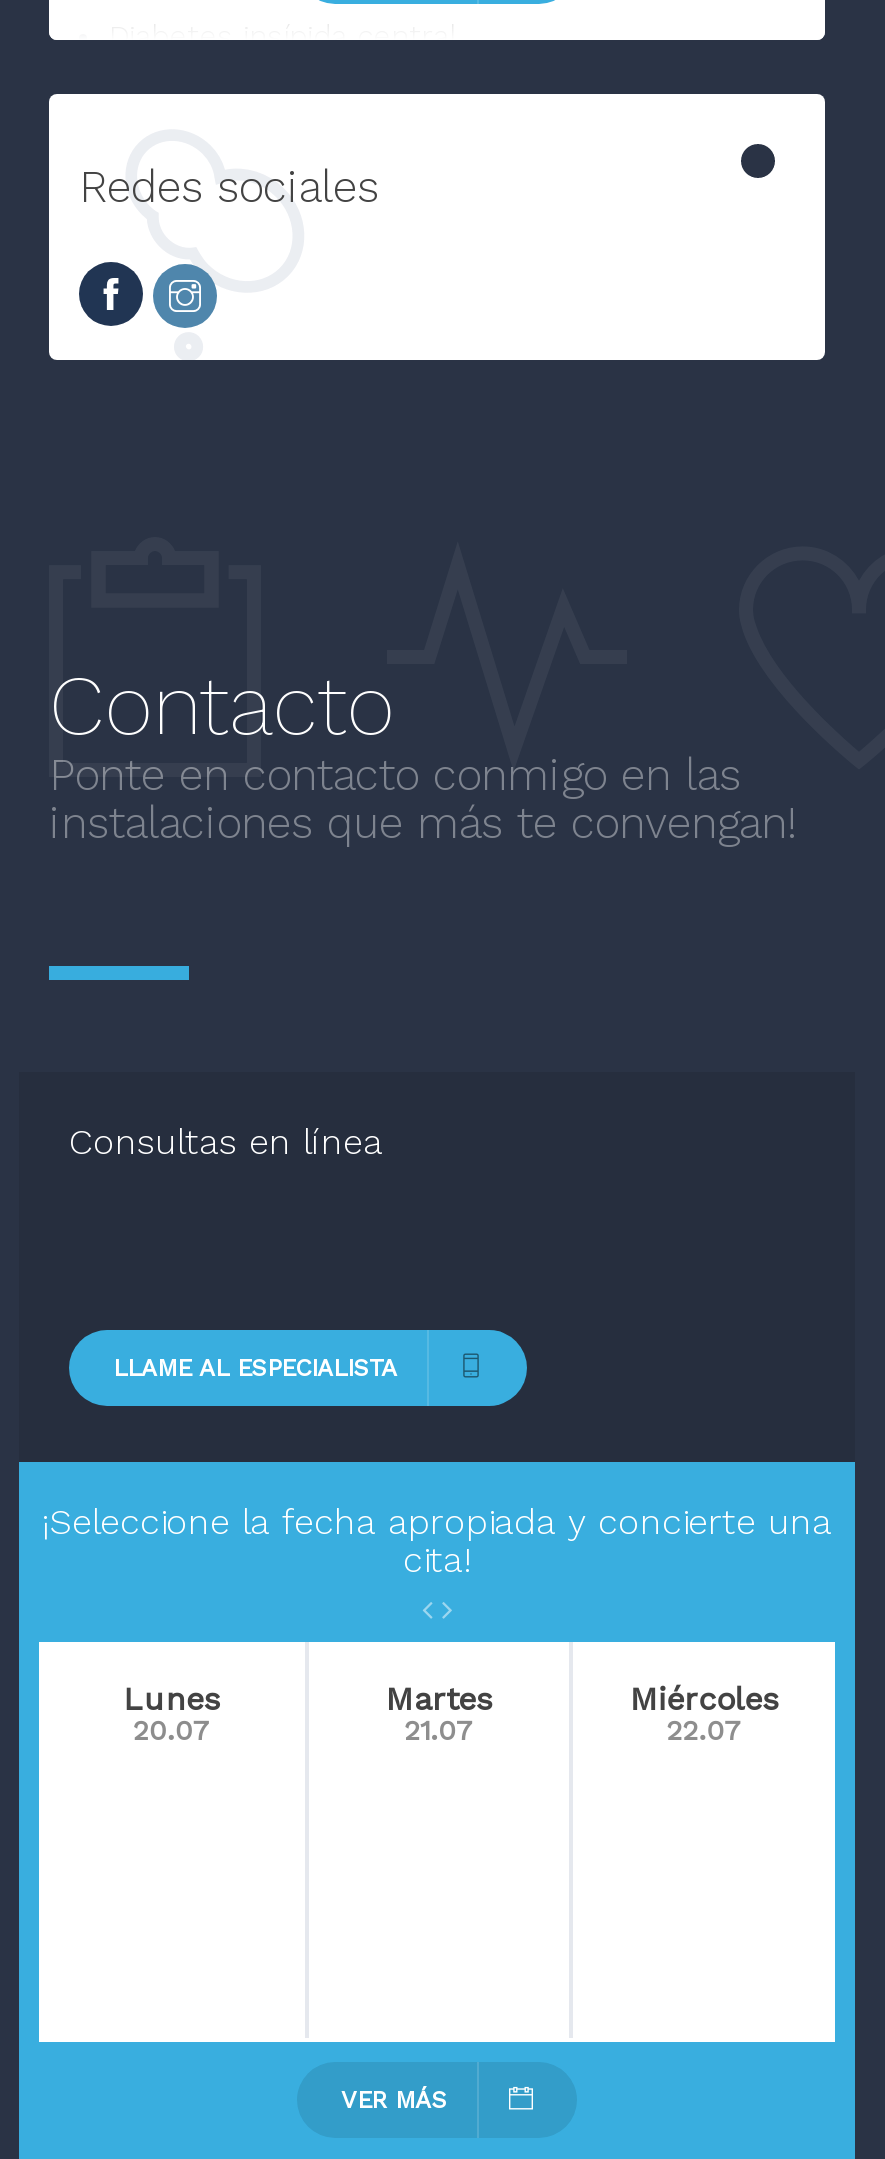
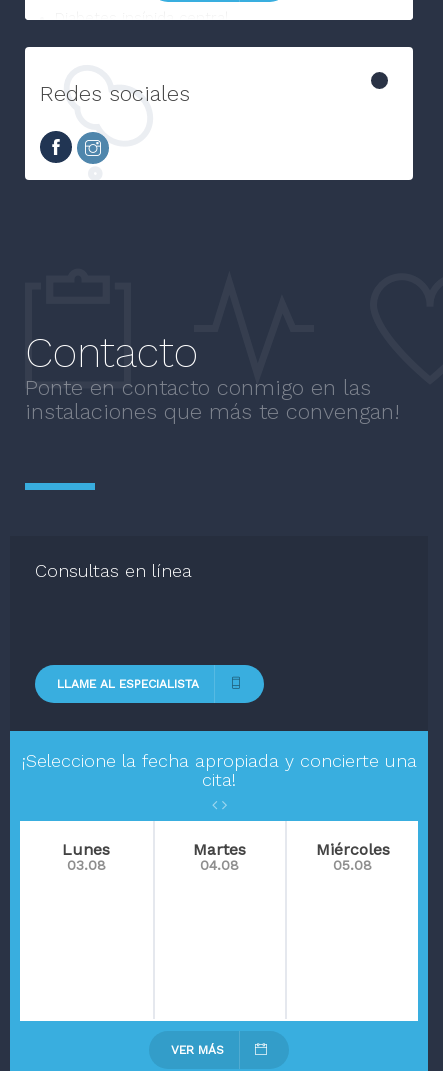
- 20.07
+ 03.08

- 21.07
+ 04.08

- 22.07
+ 05.08
